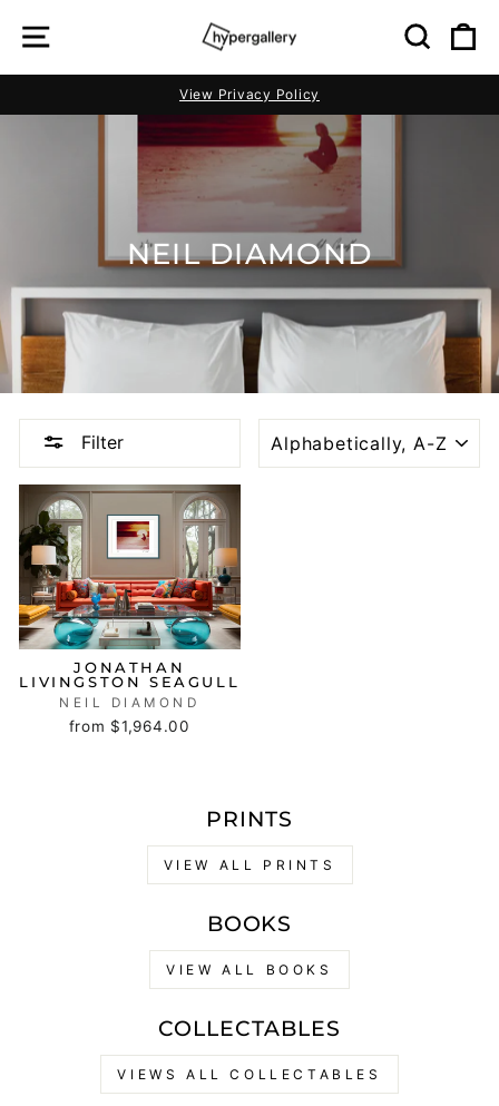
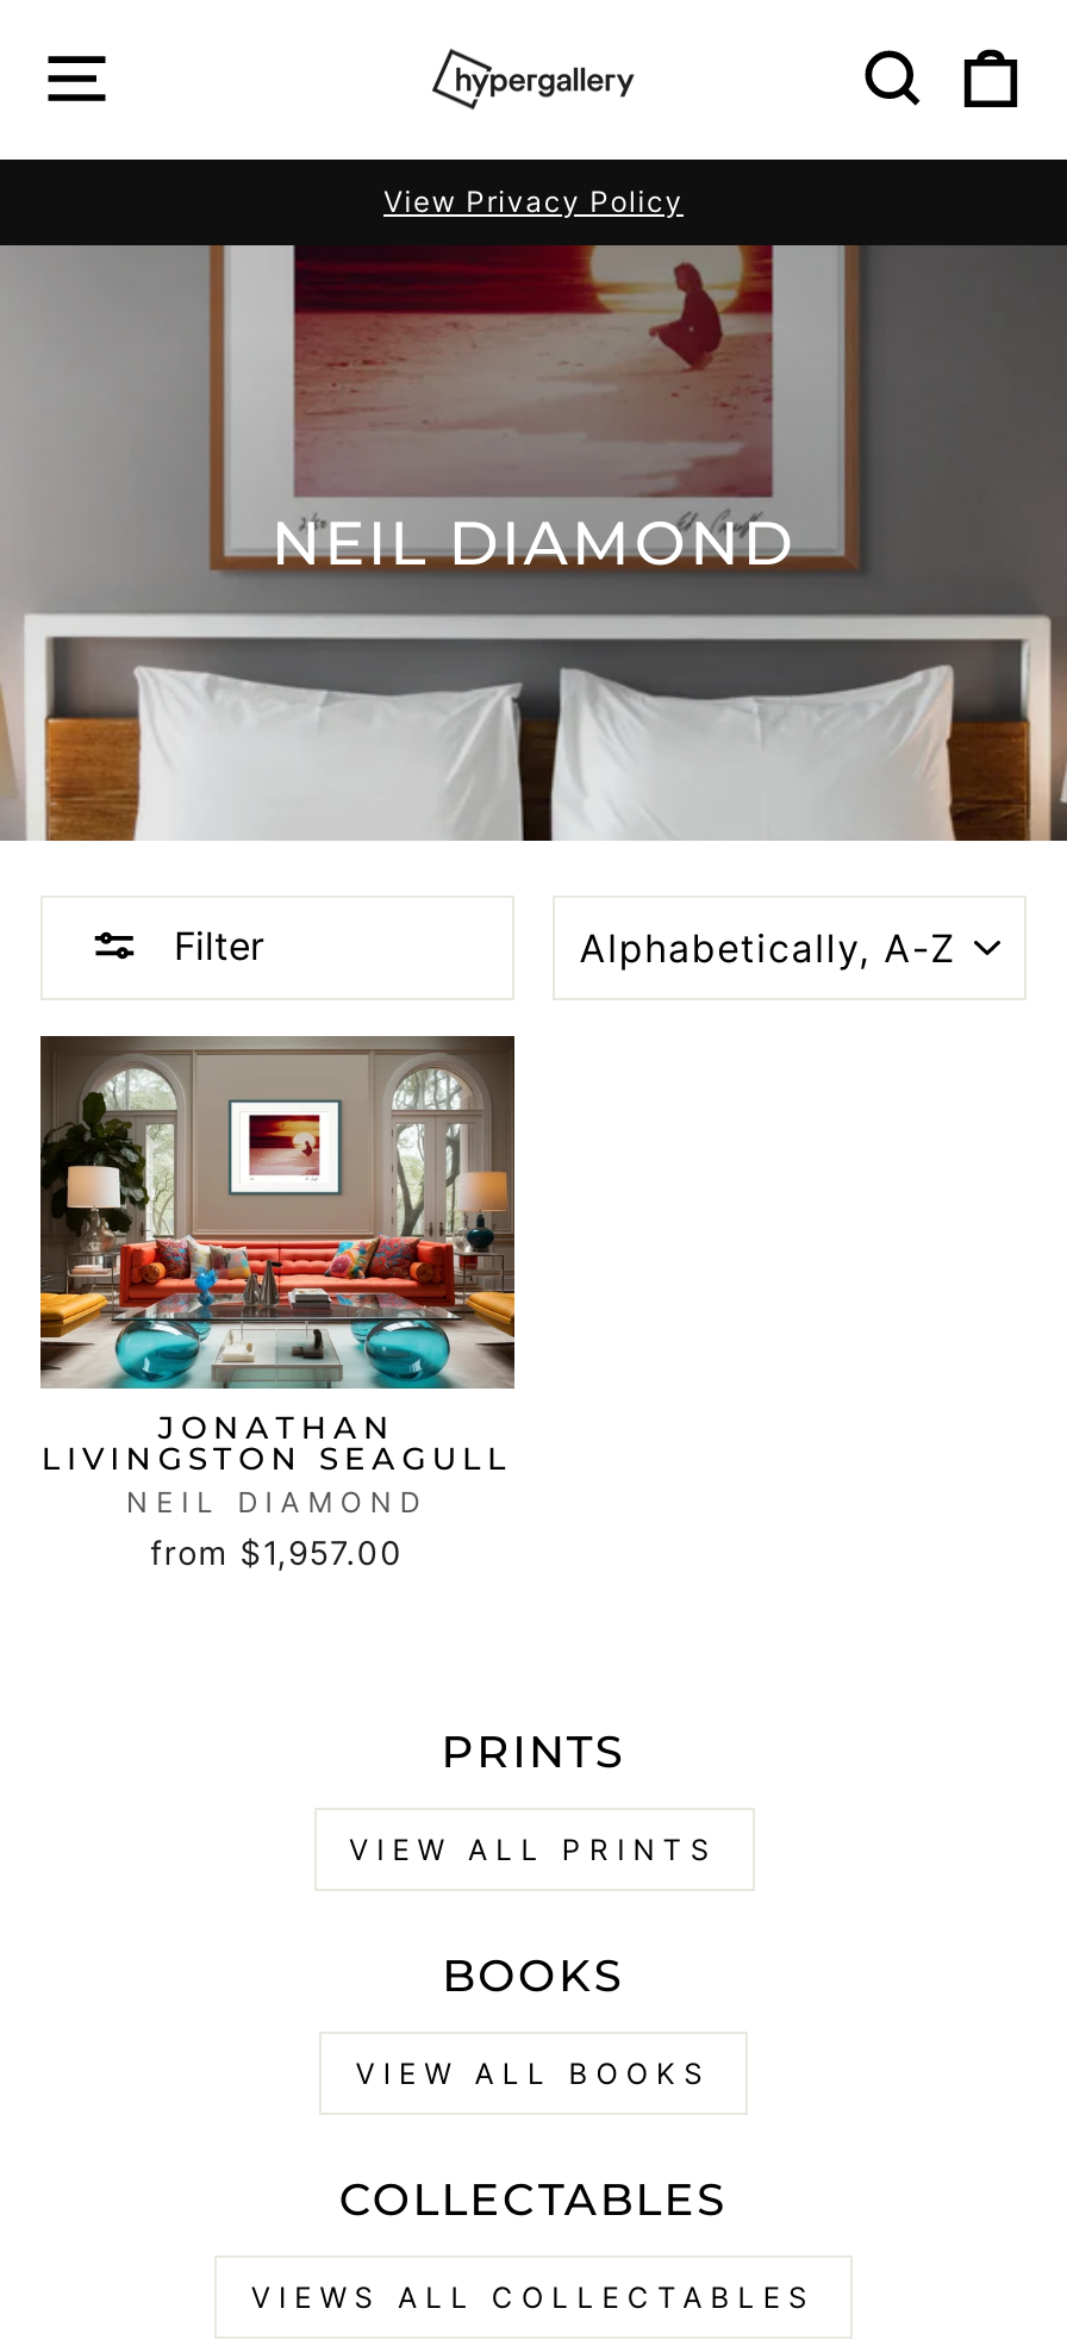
- from $1,964.00
+ from $1,957.00
